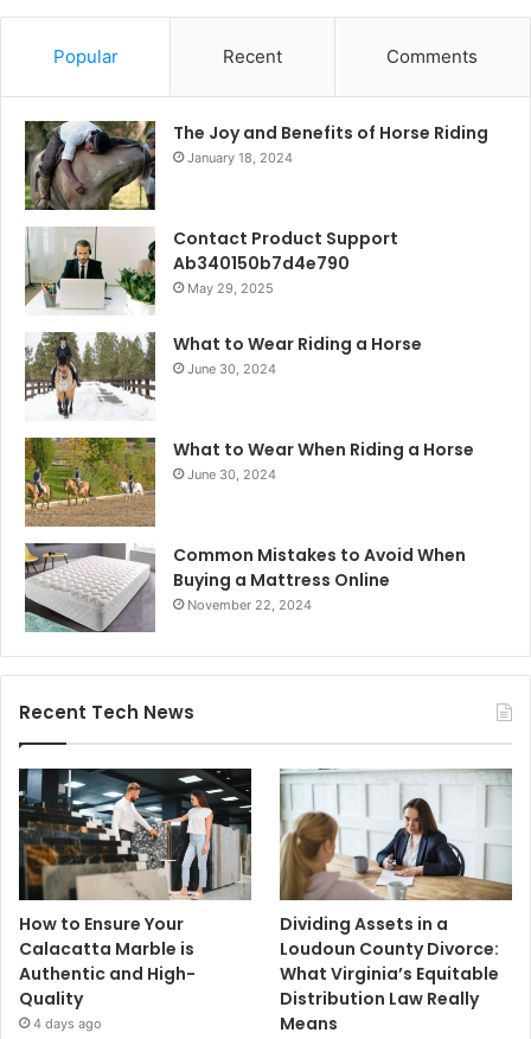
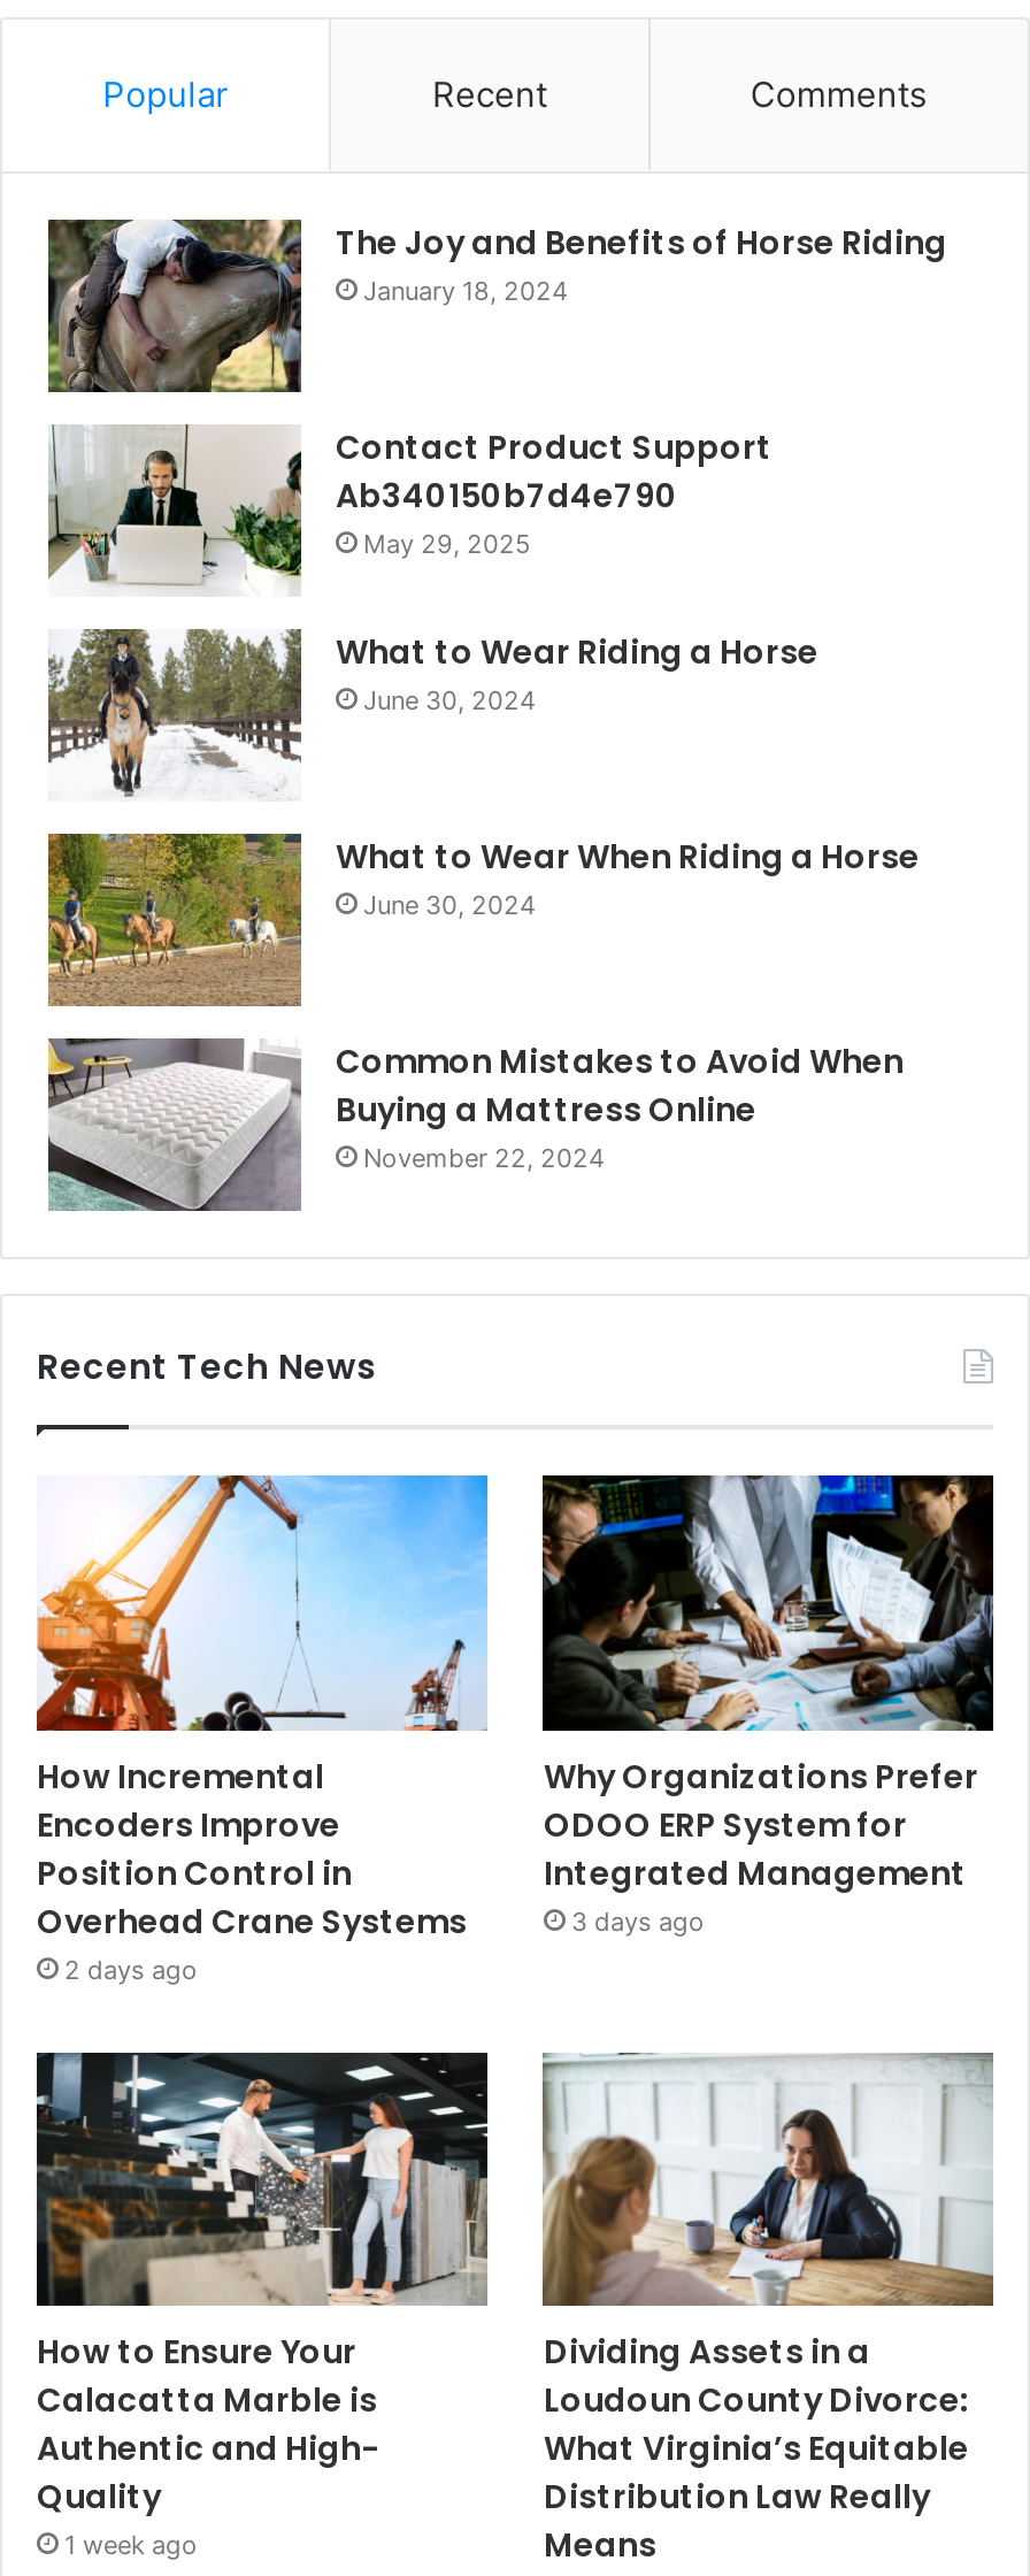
+ [image]
+ How Incremental
+ Encoders Improve
+ Position Control in
+ Overhead Crane Systems
+ 2 days ago

+ [image]
+ Why Organizations Prefer
+ ODOO ERP System for
+ Integrated Management
+ 3 days ago

- 4 days ago
+ 1 week ago
